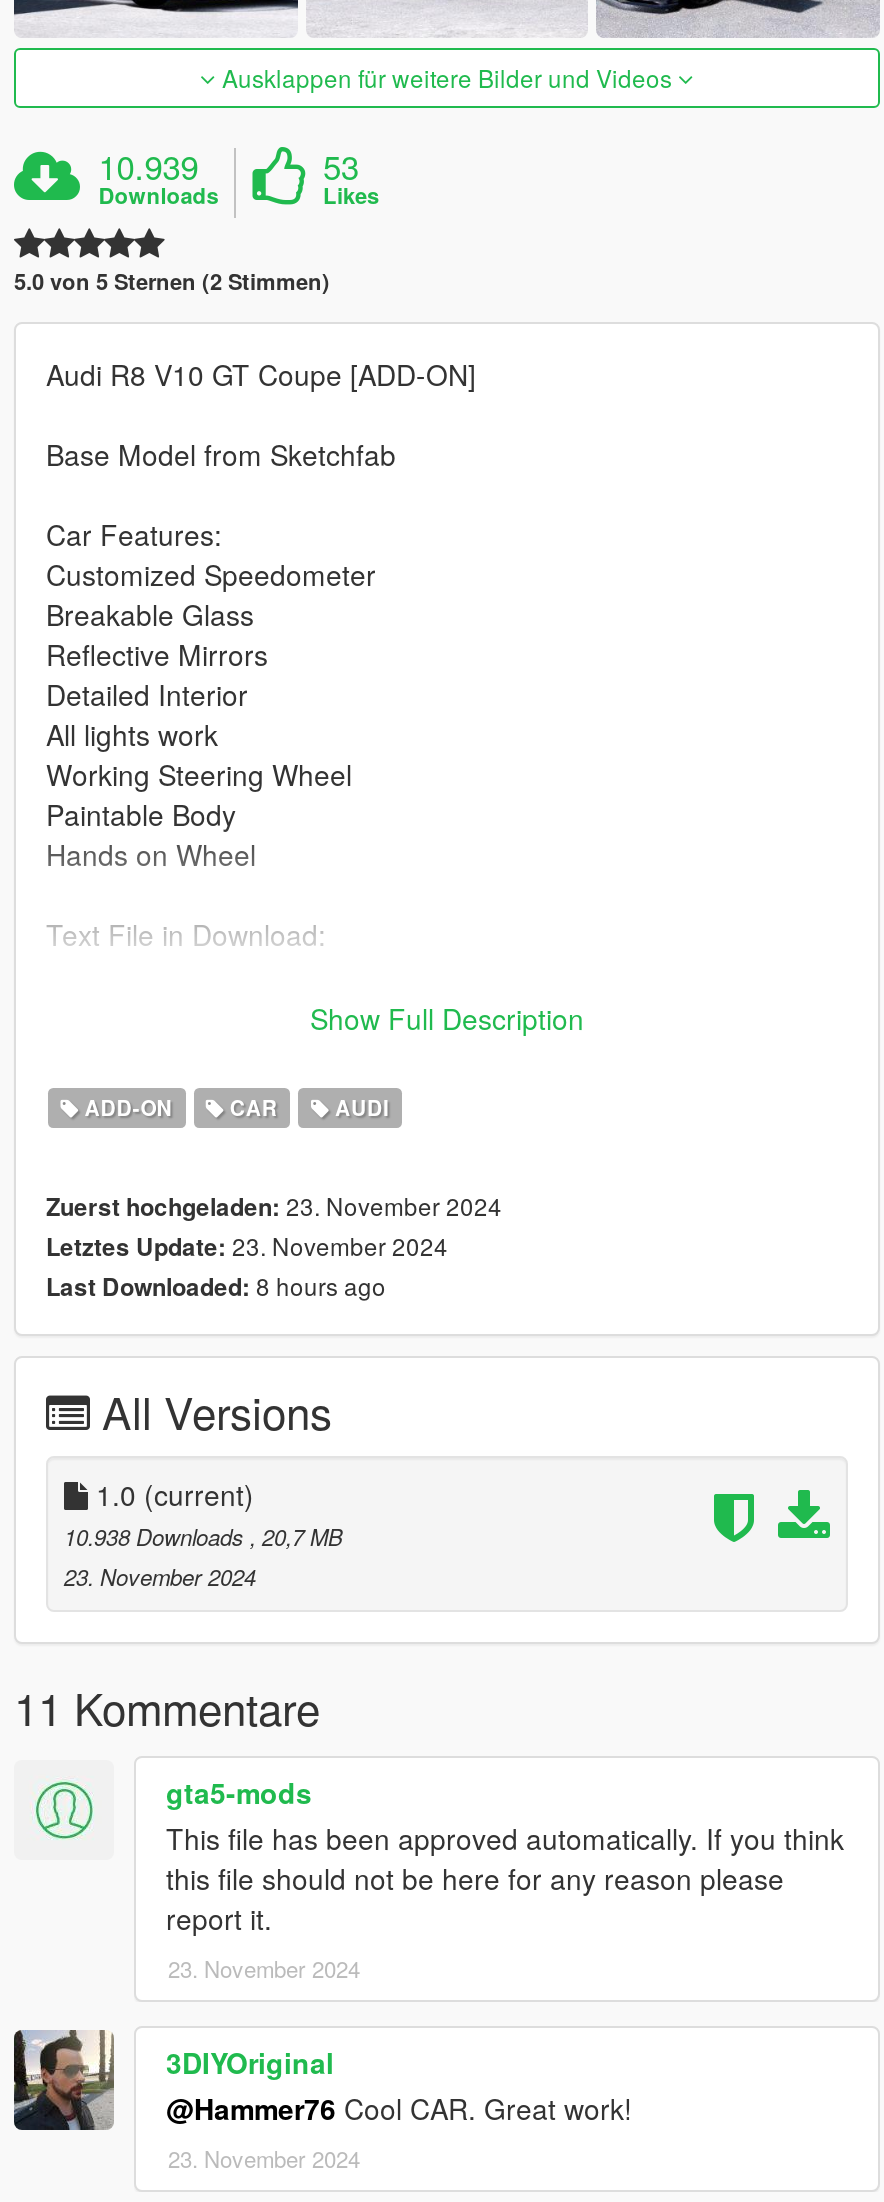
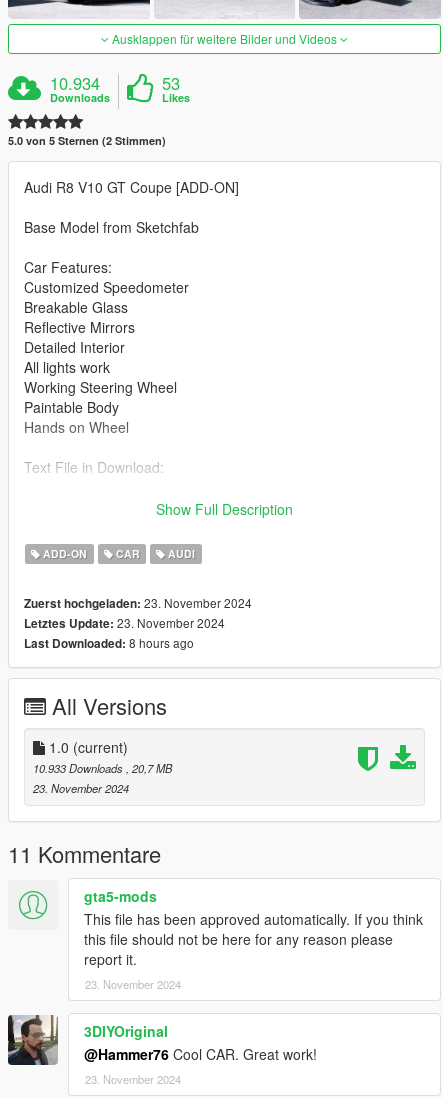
- 10.939
+ 10.934

- 10.938 Downloads, 20,7 MB
+ 10.933 Downloads, 20,7 MB
